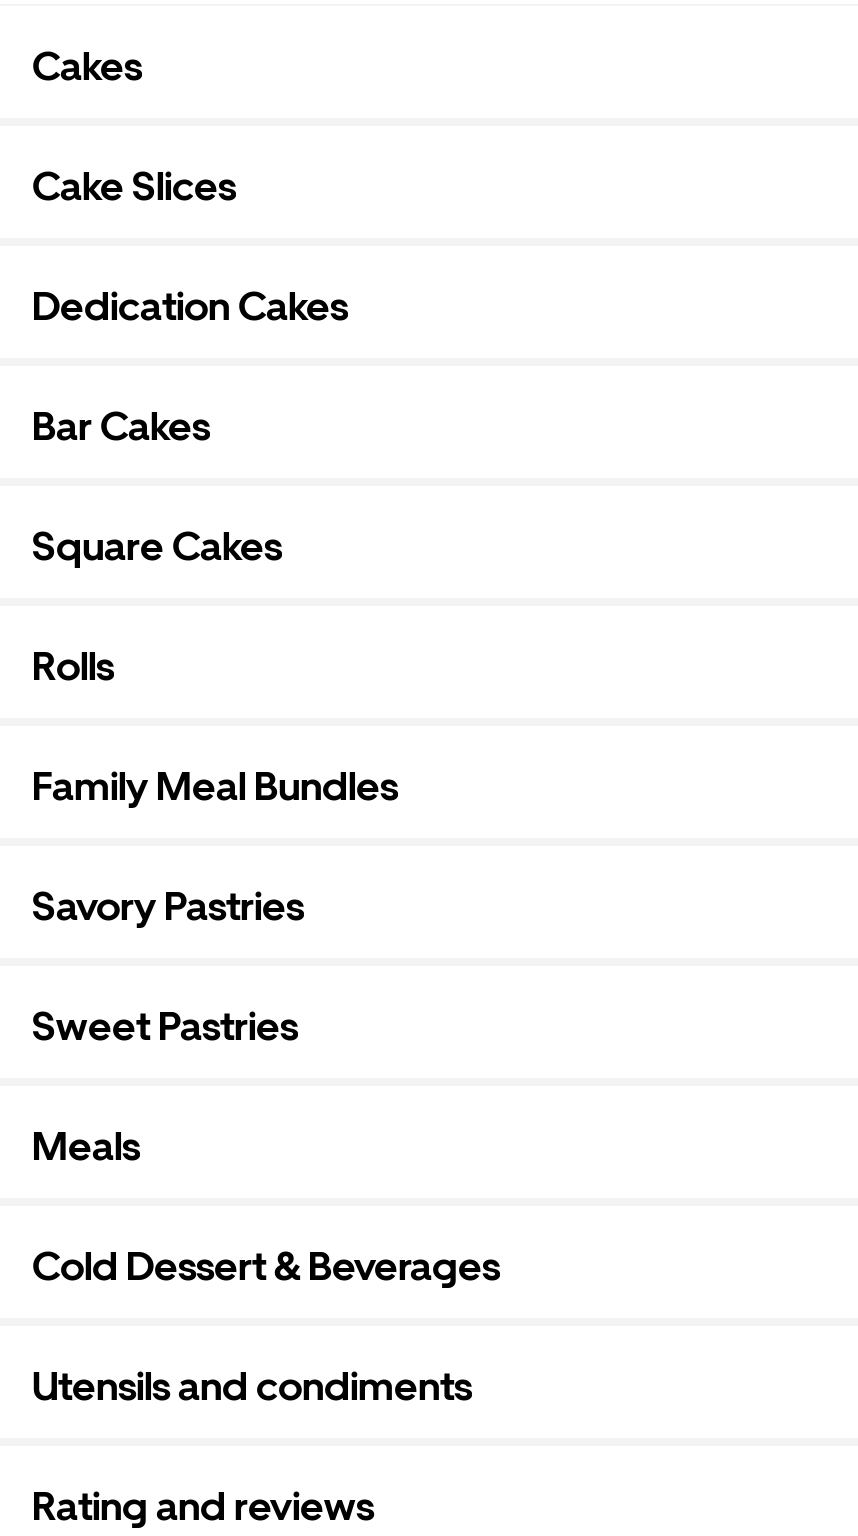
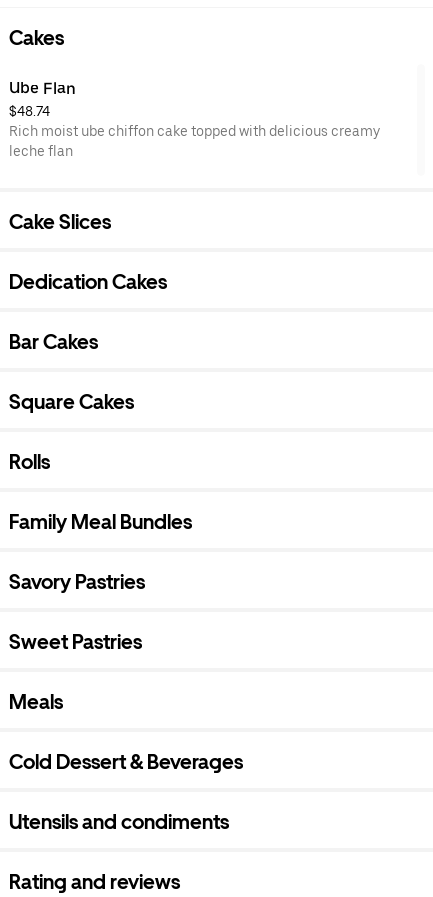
+ Ube Flan
+ $48.74
+ Rich moist ube chiffon cake topped with delicious creamy
+ leche flan
